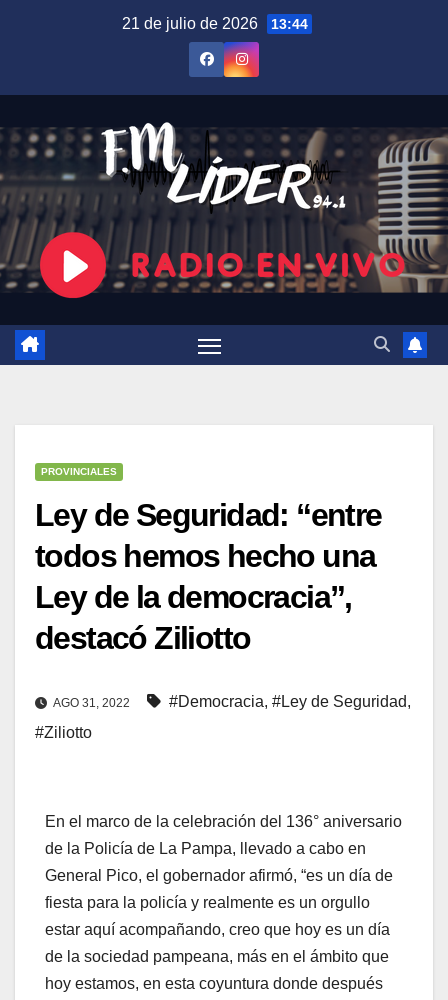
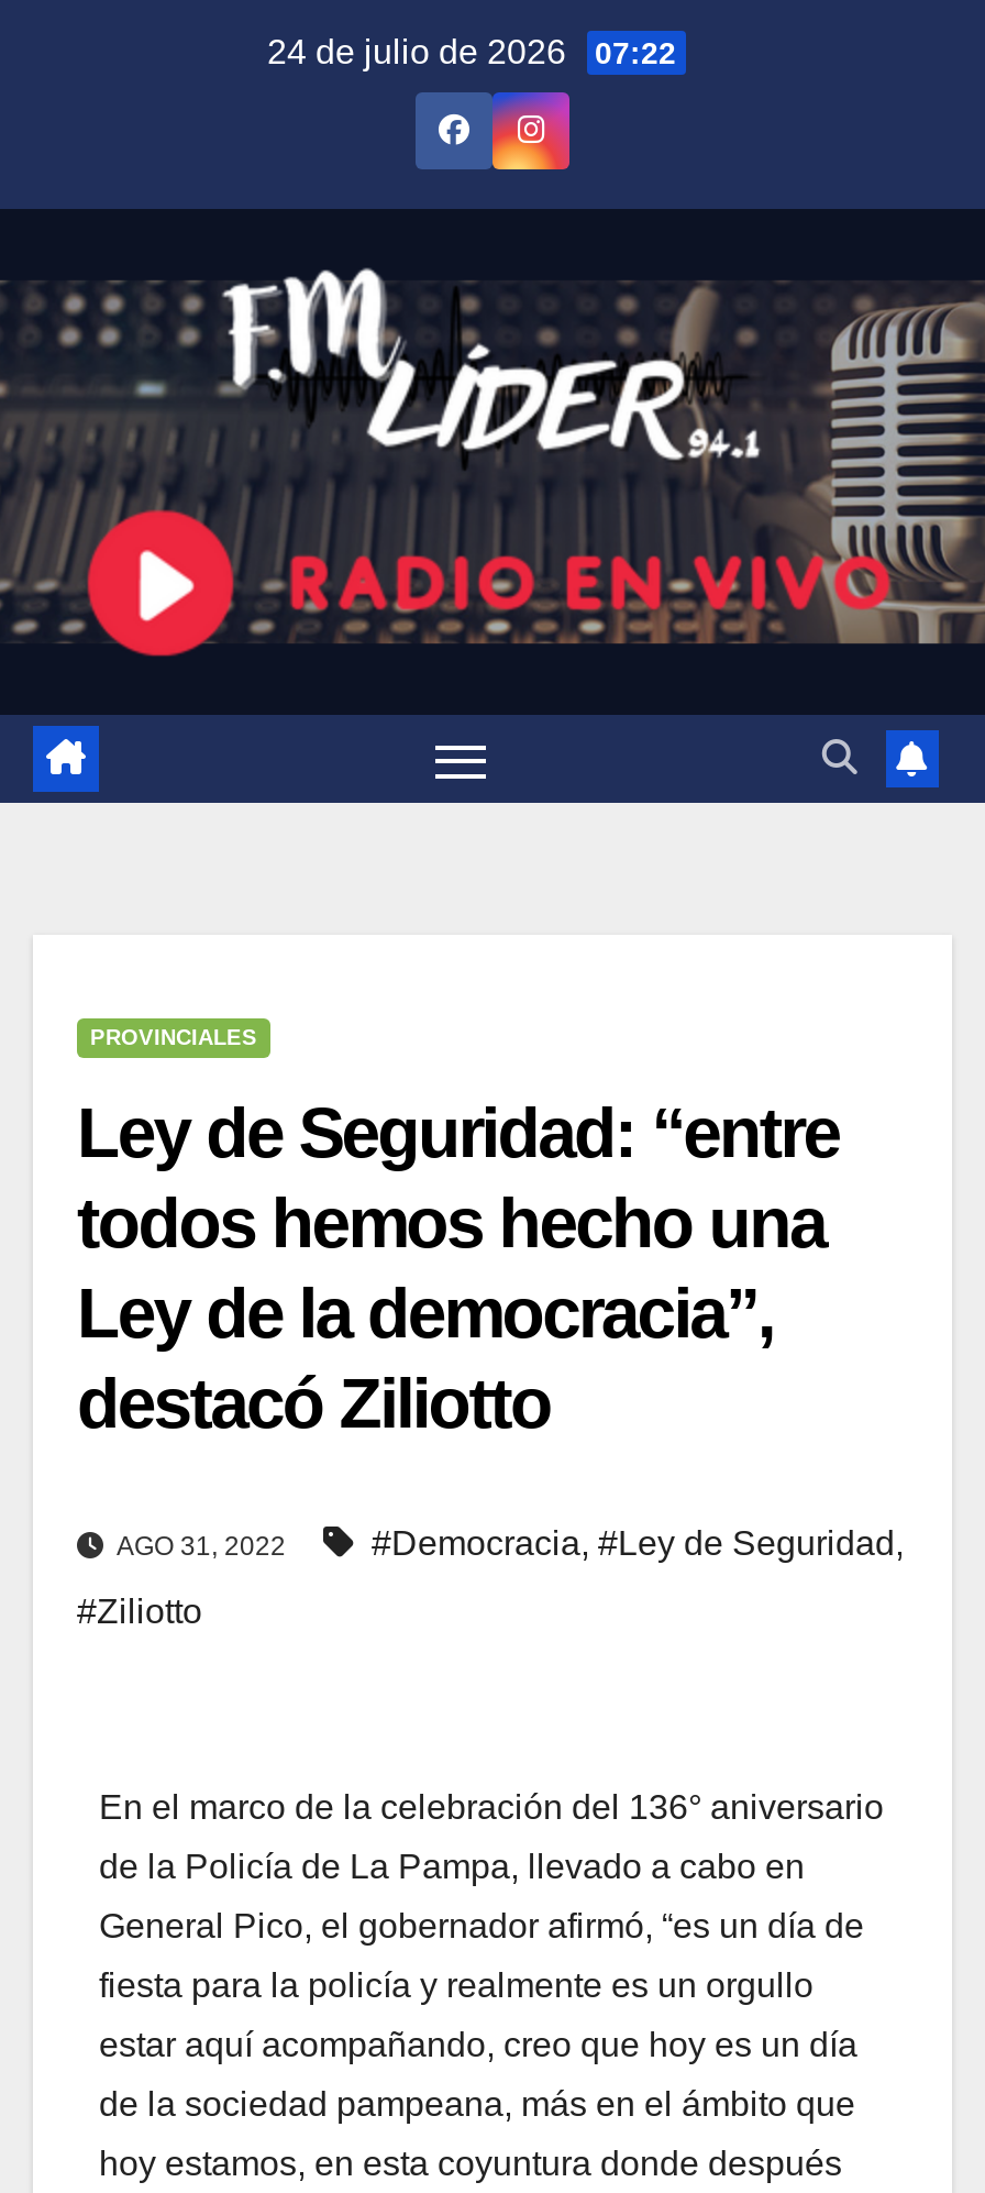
- 21 de julio de 2026 13:44
+ 24 de julio de 2026 07:22
